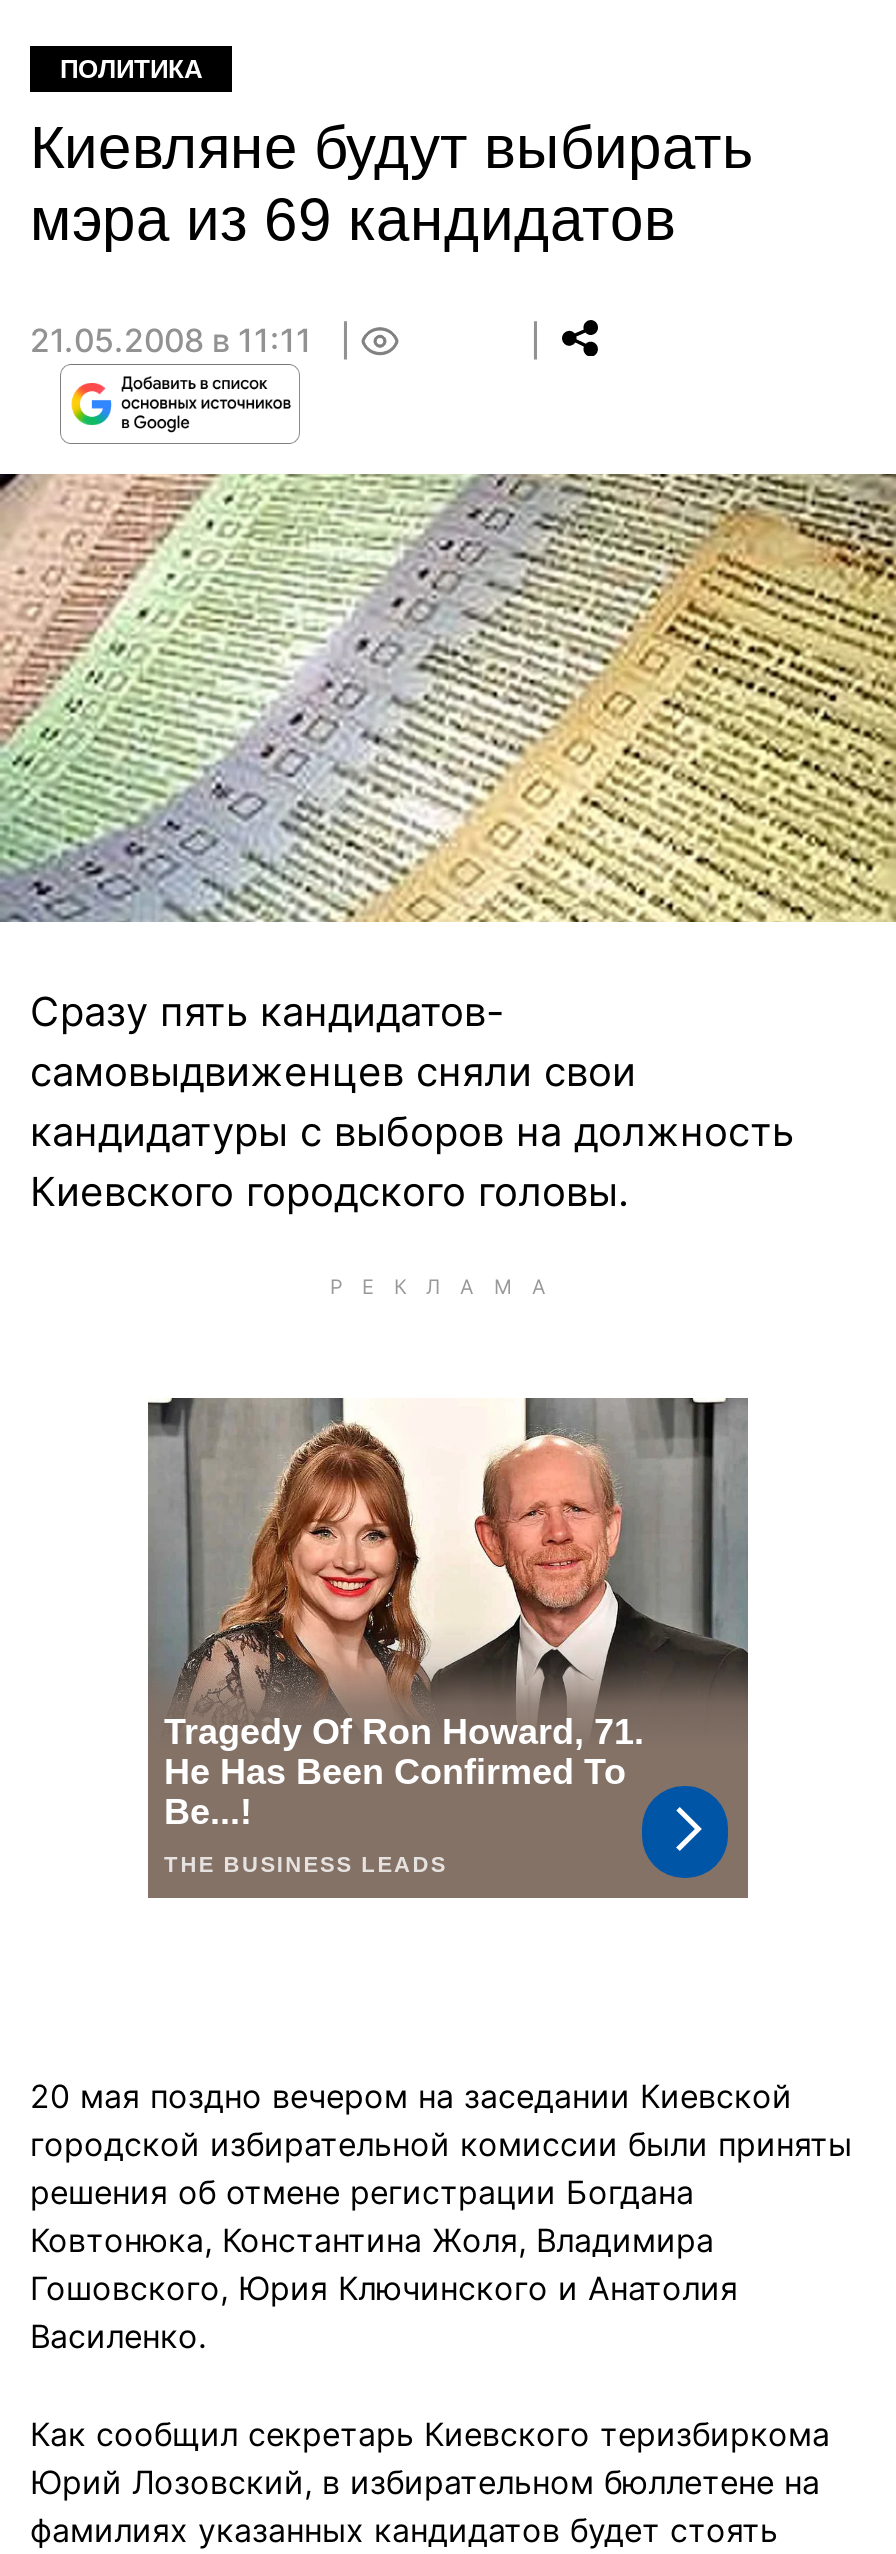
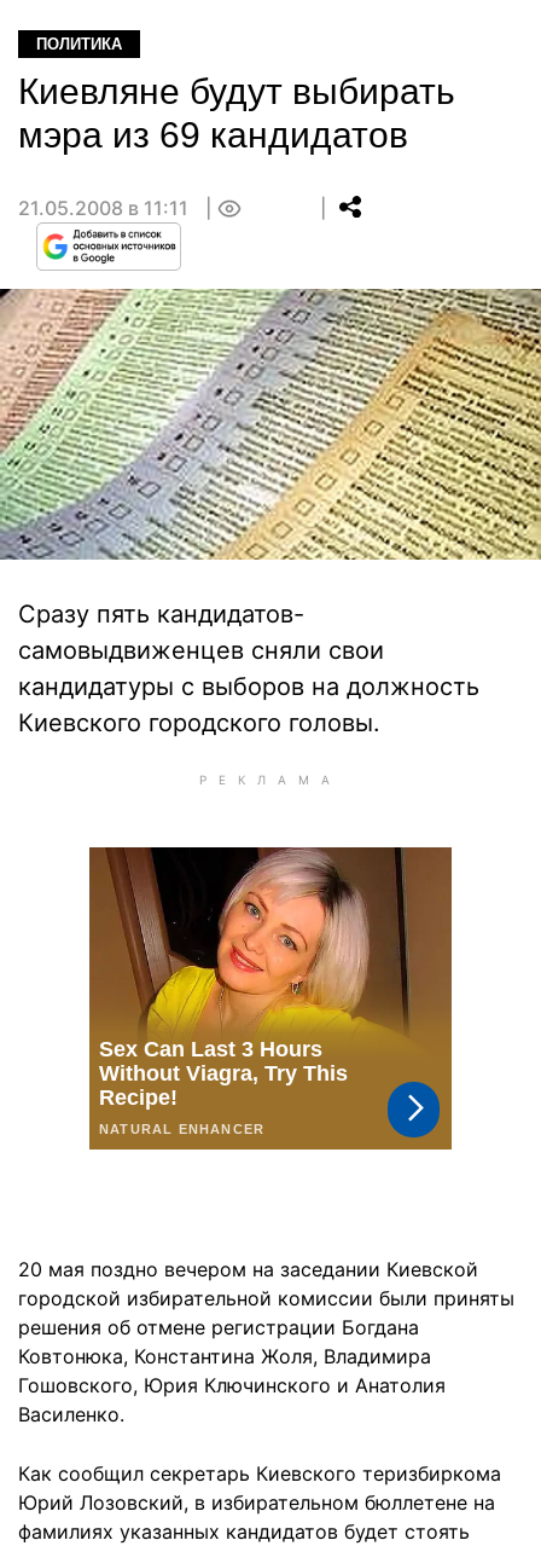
- [image]
+ [image]
